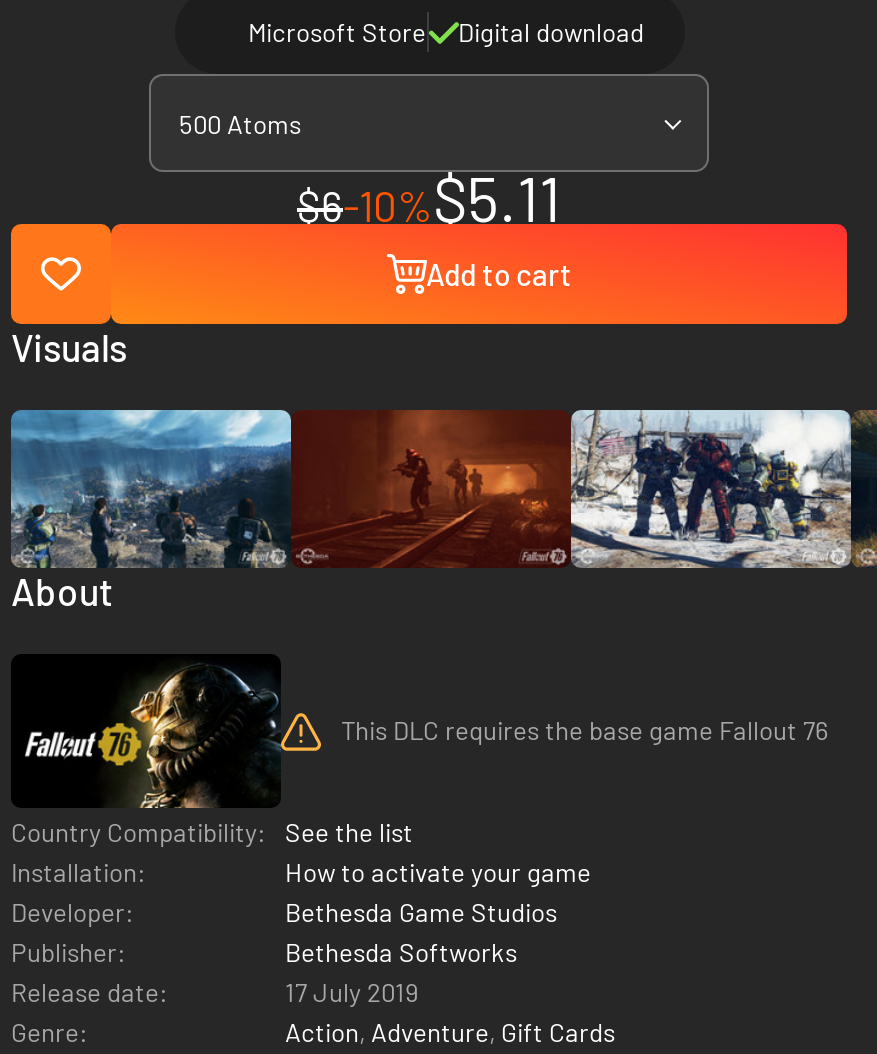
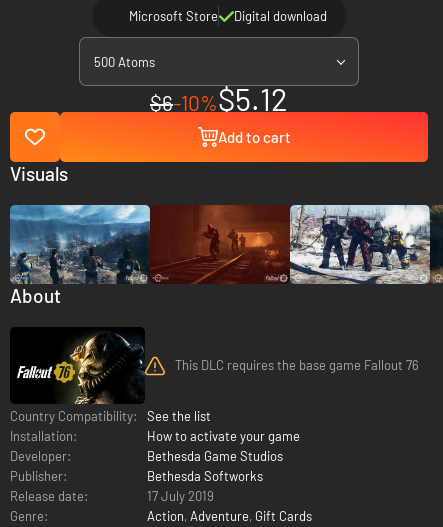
- $6-10%$5.11
+ $6-10%$5.12
